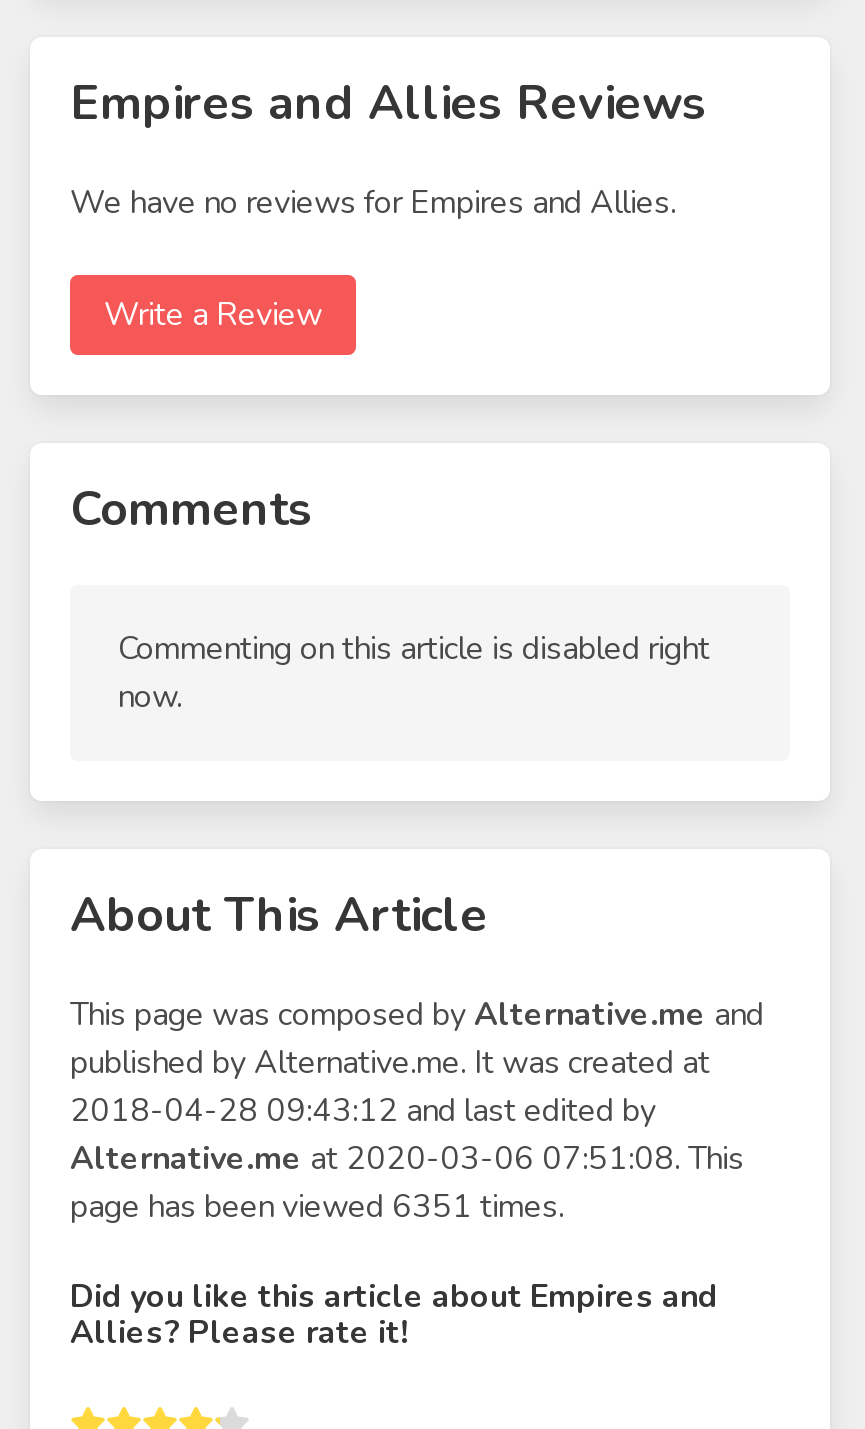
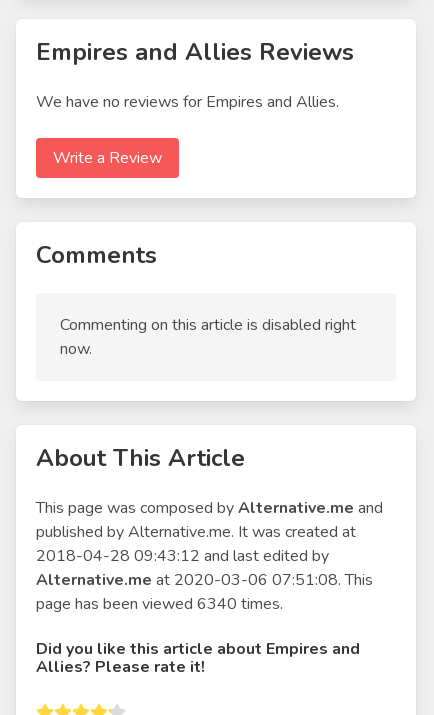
- page has been viewed 6351 times.
+ page has been viewed 6340 times.
